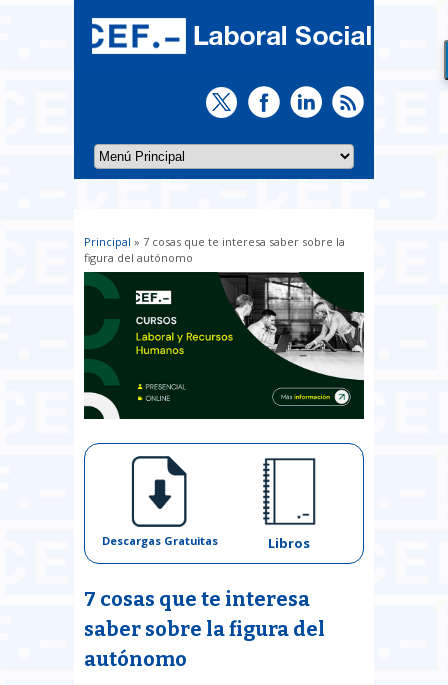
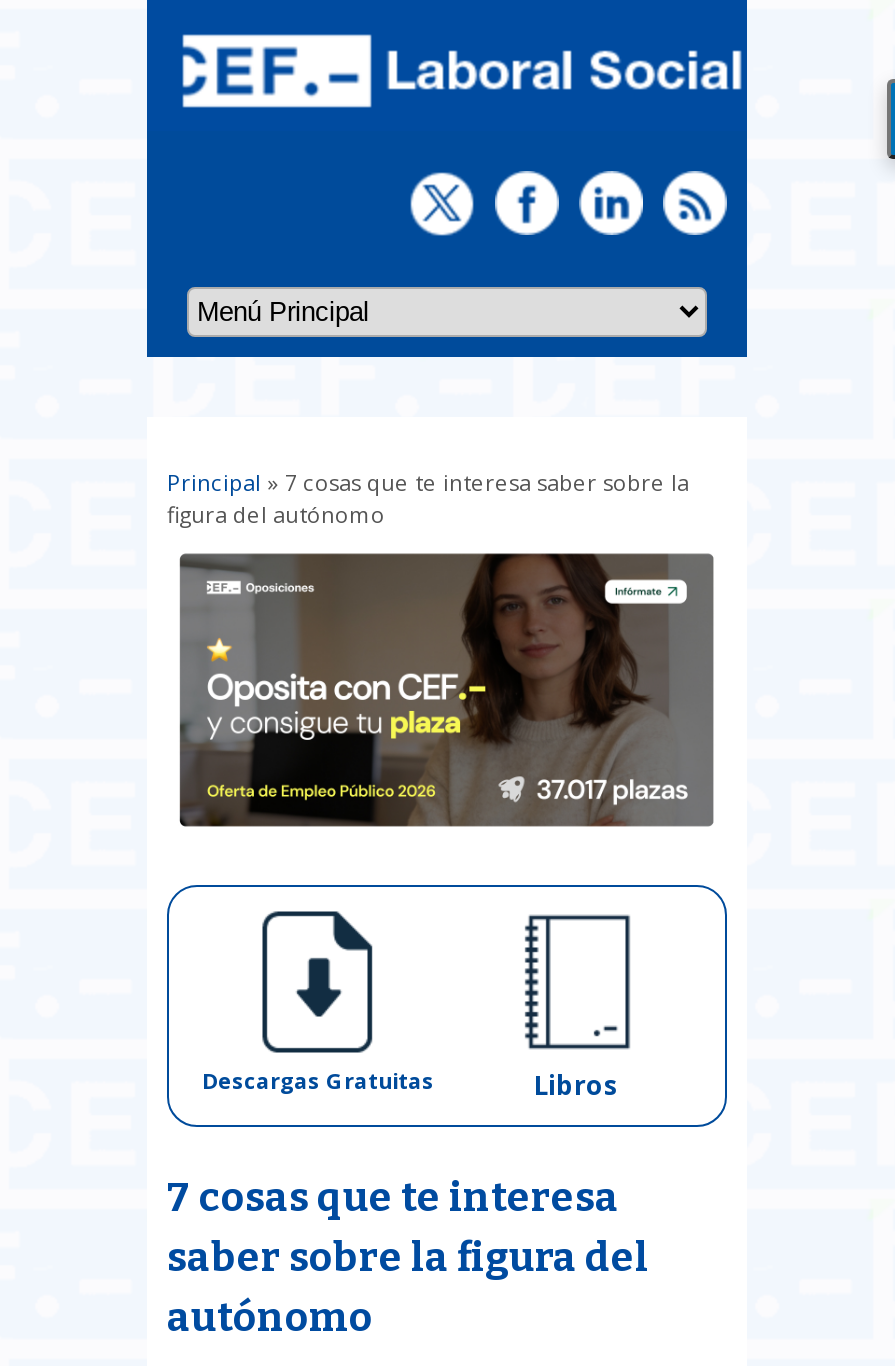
- [image]
+ [image]
